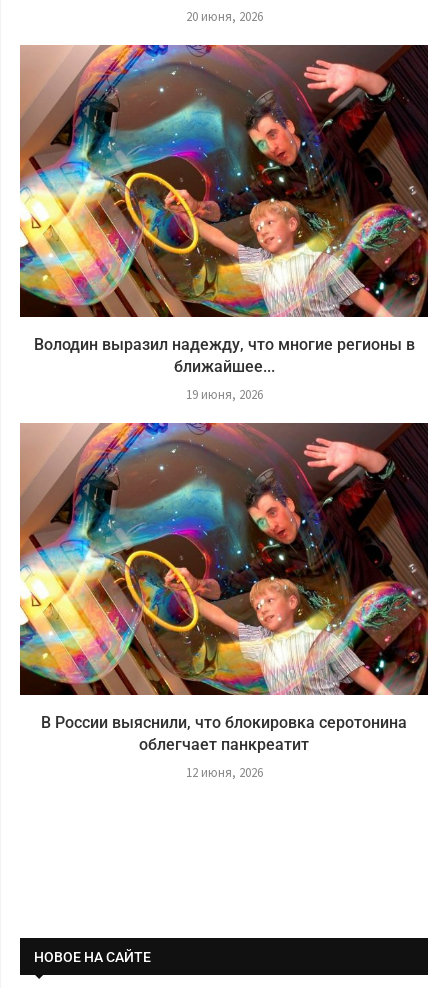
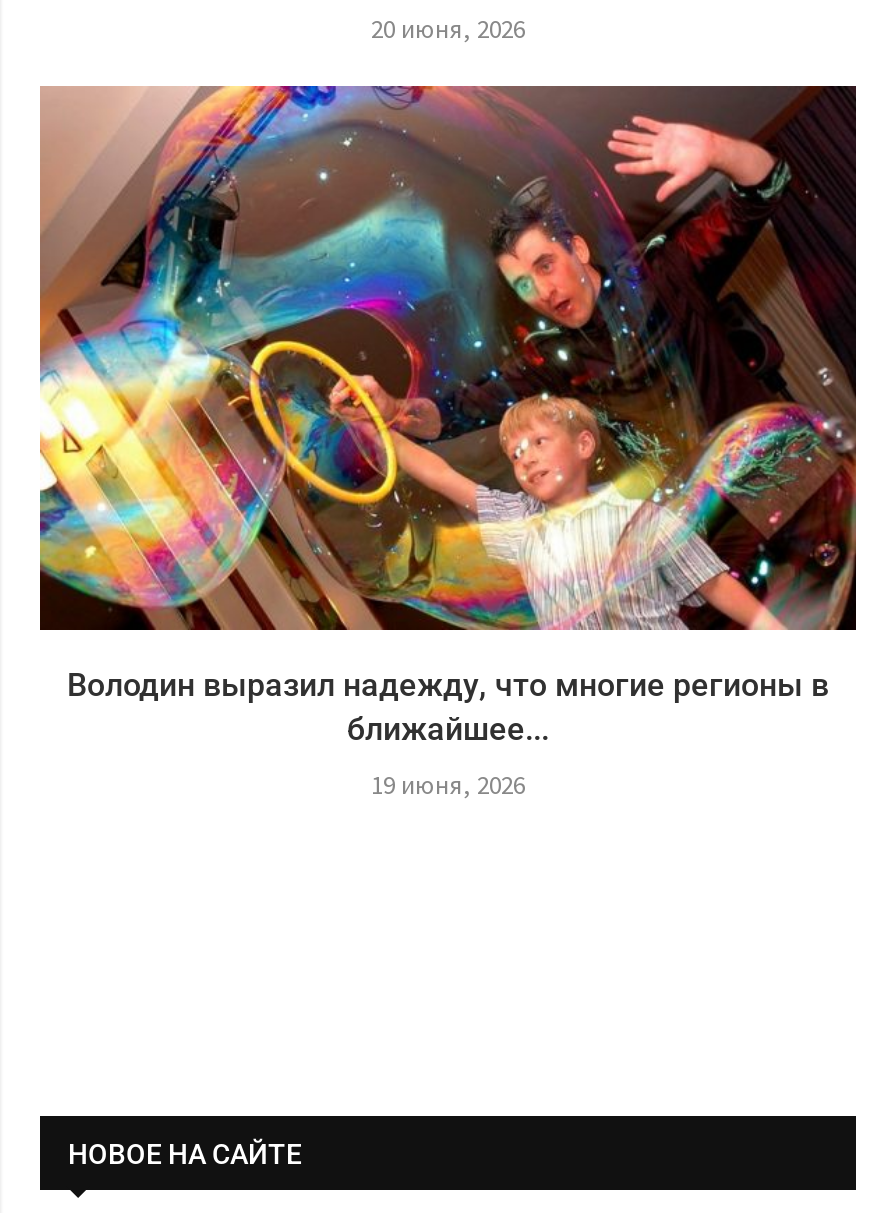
- В России выяснили, что блокировка серотонина
- облегчает панкреатит
- 12 июня, 2026
